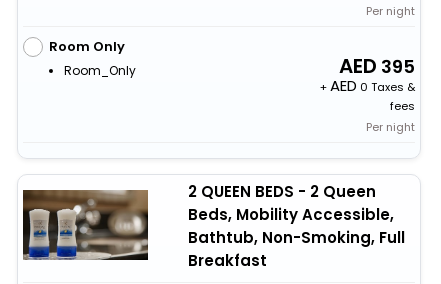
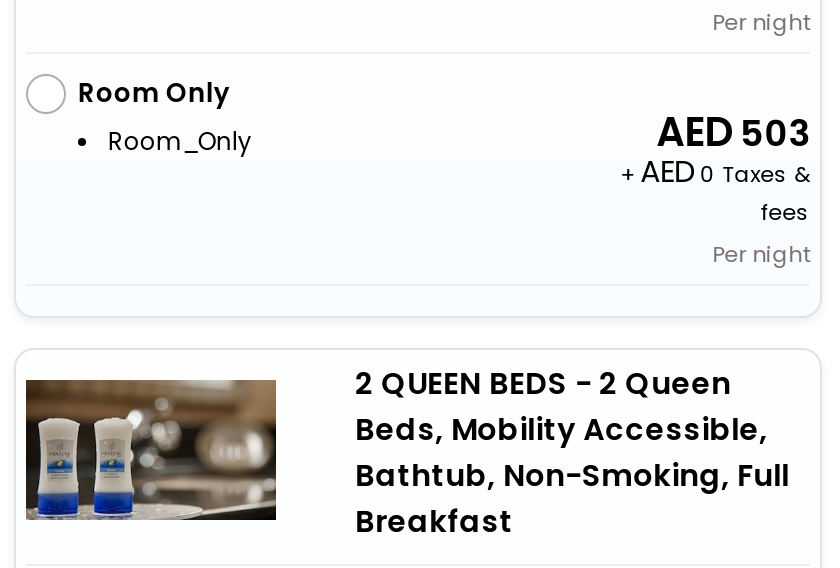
- 395
+ 503
